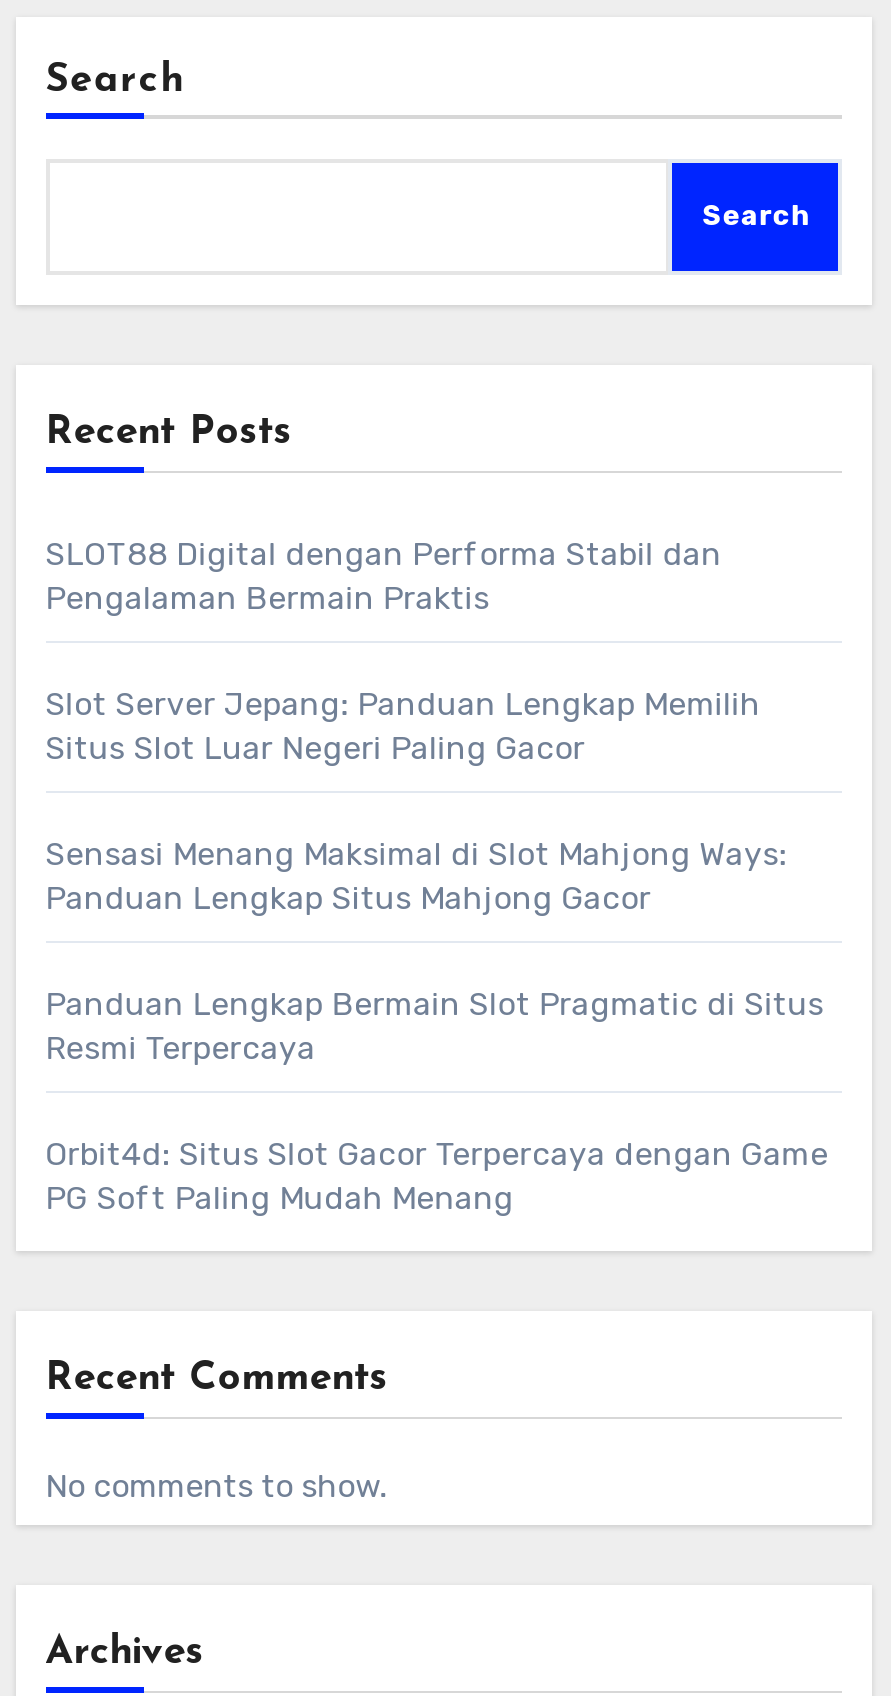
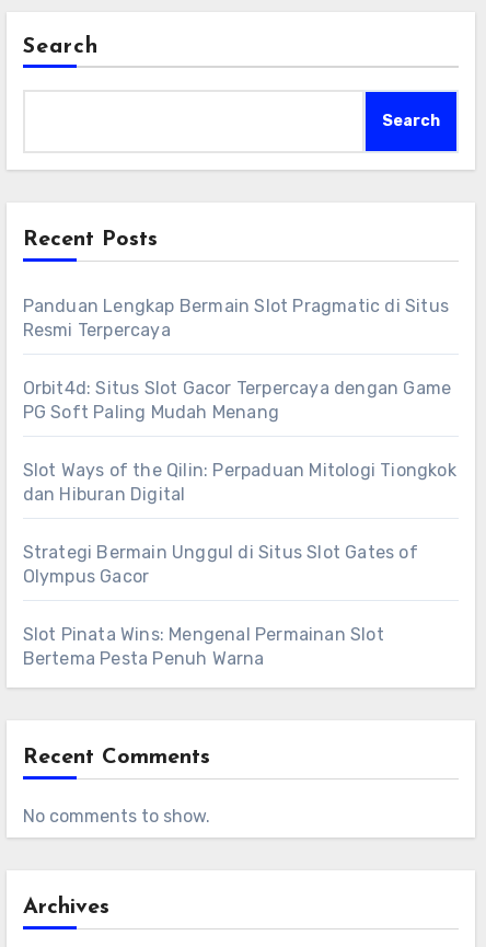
- SLOT88 Digital dengan Performa Stabil dan
- Pengalaman Bermain Praktis
- Slot Server Jepang: Panduan Lengkap Memilih
- Situs Slot Luar Negeri Paling Gacor
- Sensasi Menang Maksimal di Slot Mahjong Ways:
- Panduan Lengkap Situs Mahjong Gacor

moved up: Panduan Lengkap Bermain Slot Pragmatic di Situs | Resmi Terpercaya | Orbit4d: Situs Slot Gacor Terpercaya dengan Game | PG Soft Paling Mudah Menang

+ Slot Ways of the Qilin: Perpaduan Mitologi Tiongkok
+ dan Hiburan Digital
+ Strategi Bermain Unggul di Situs Slot Gates of
+ Olympus Gacor
+ Slot Pinata Wins: Mengenal Permainan Slot
+ Bertema Pesta Penuh Warna
